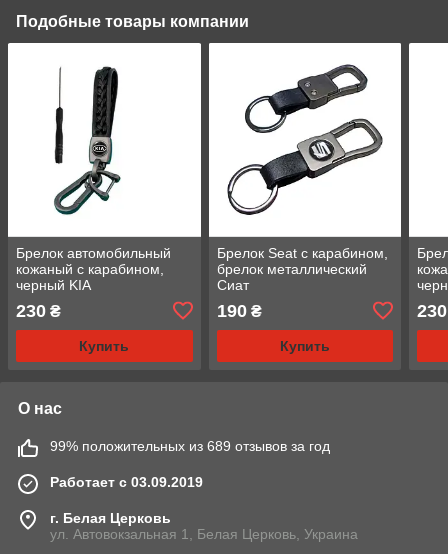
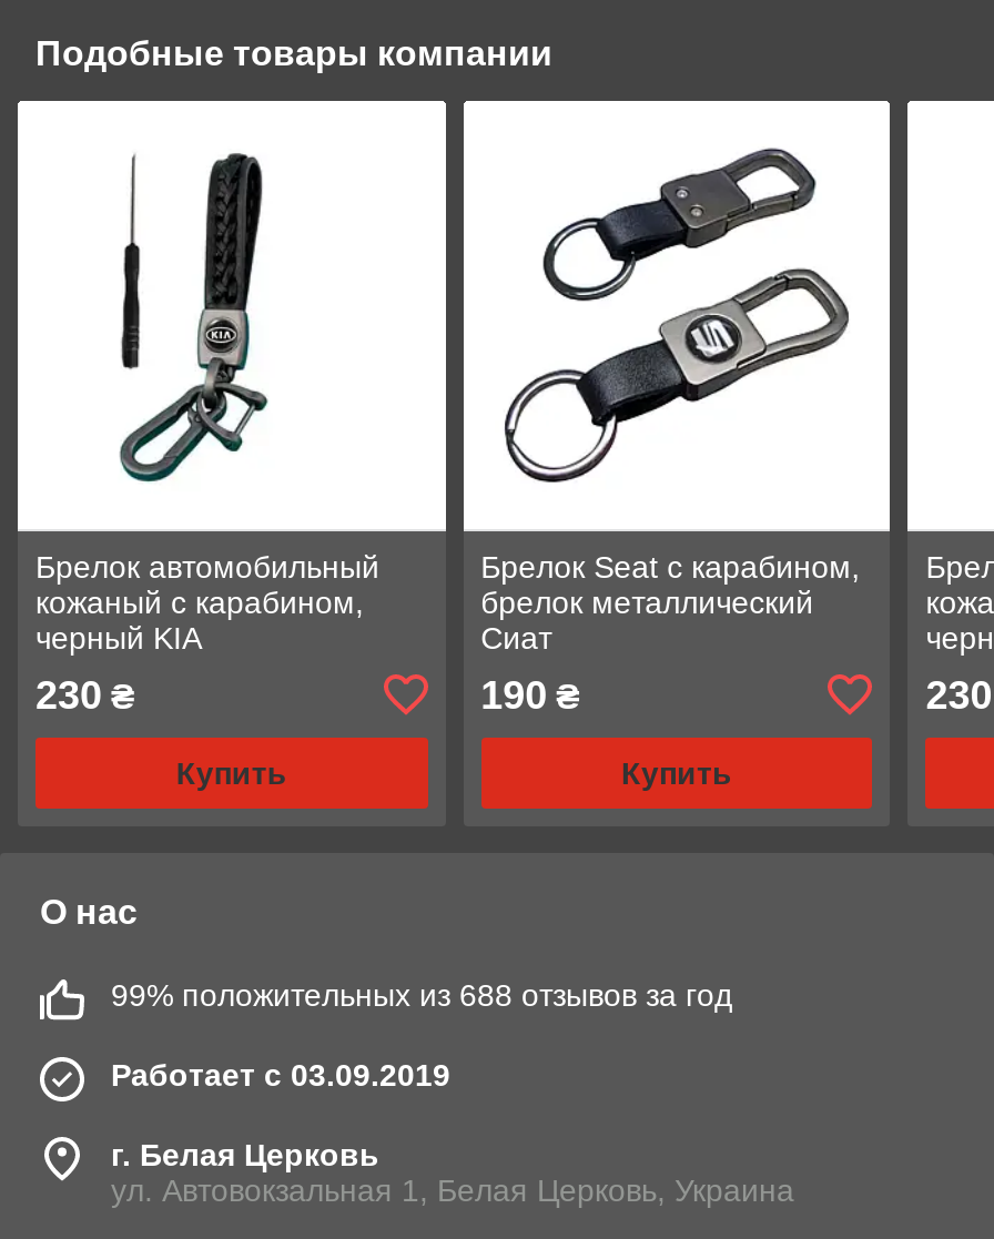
- 99% положительных из 689 отзывов за год
+ 99% положительных из 688 отзывов за год
